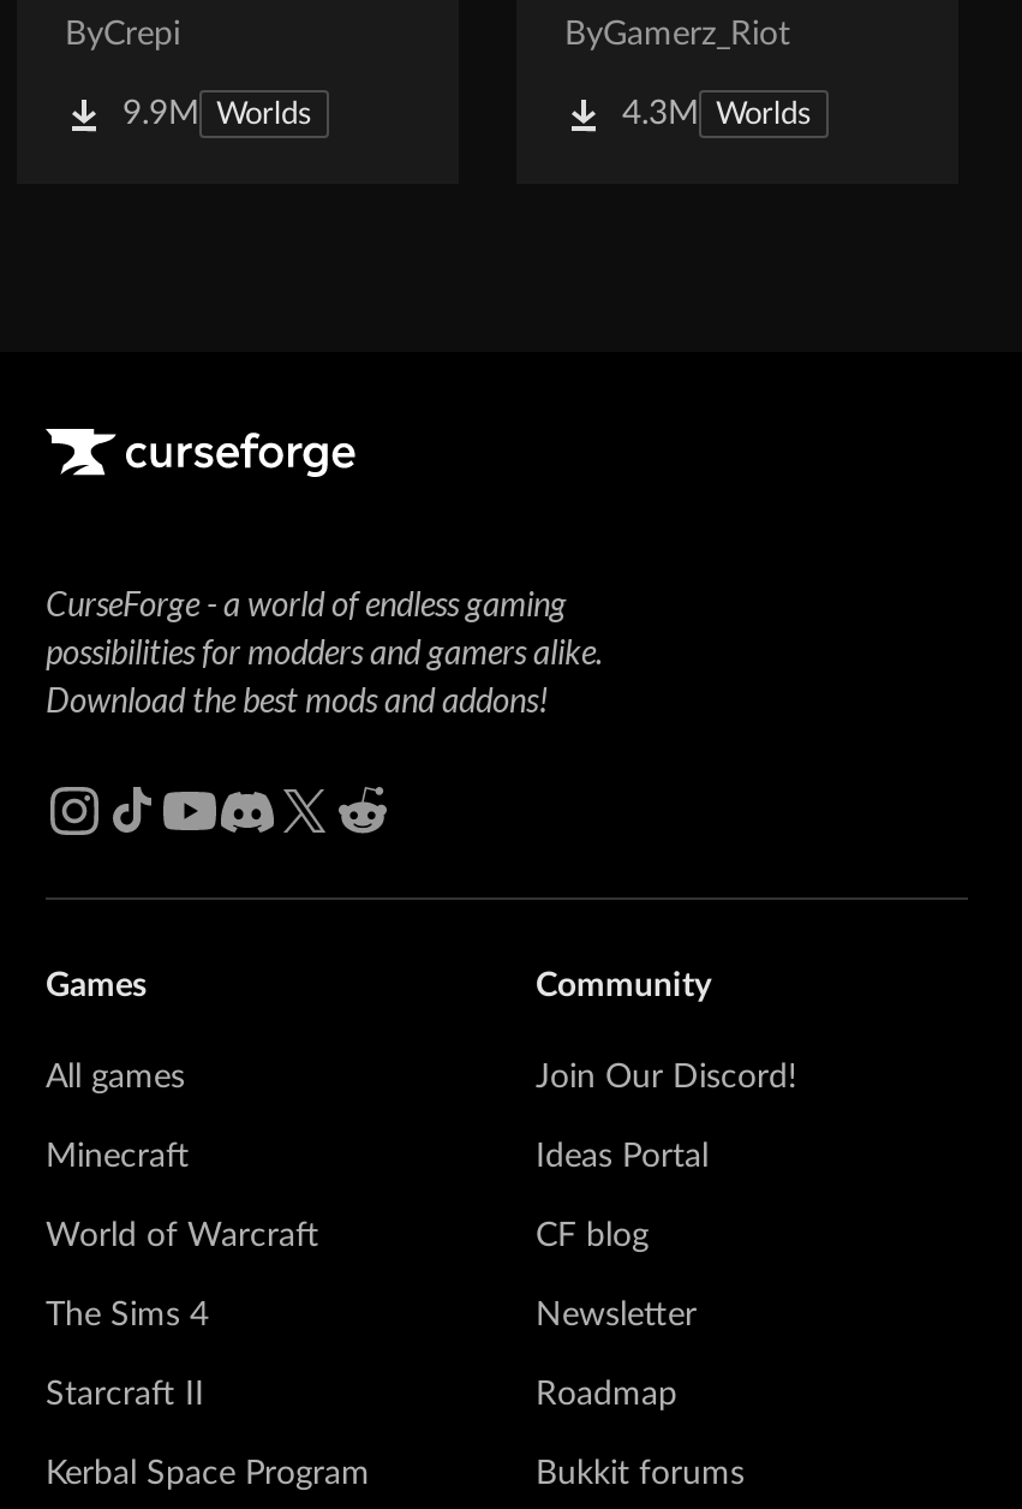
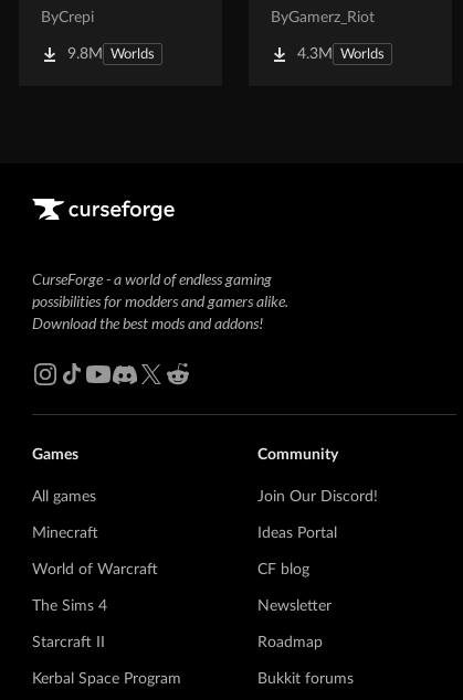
- 9.9M Worlds
+ 9.8M Worlds
